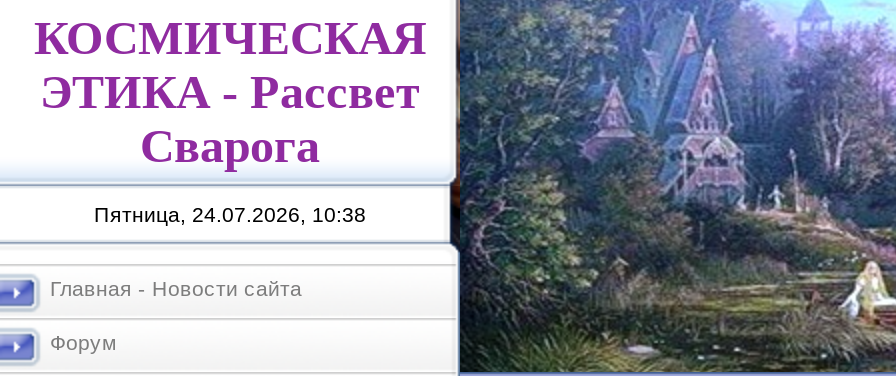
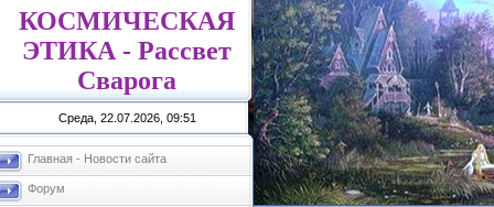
- Пятница, 24.07.2026, 10:38
+ Среда, 22.07.2026, 09:51
